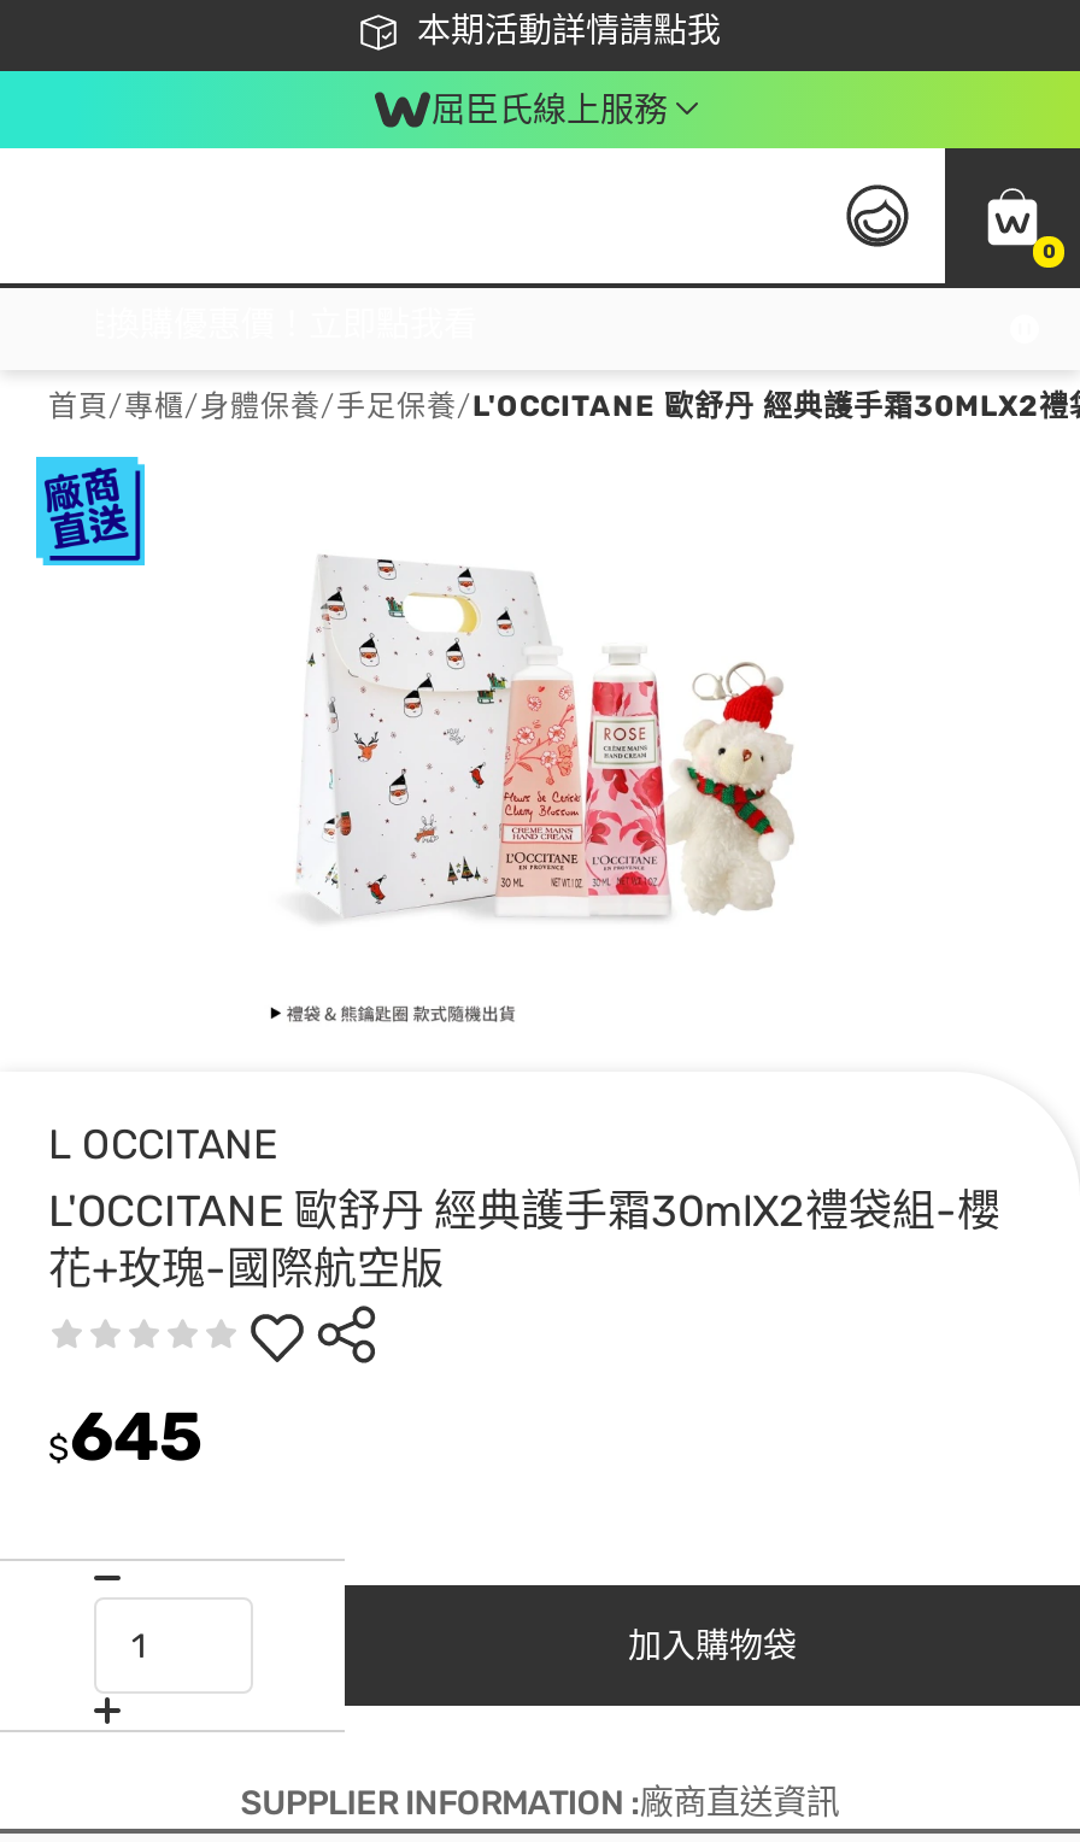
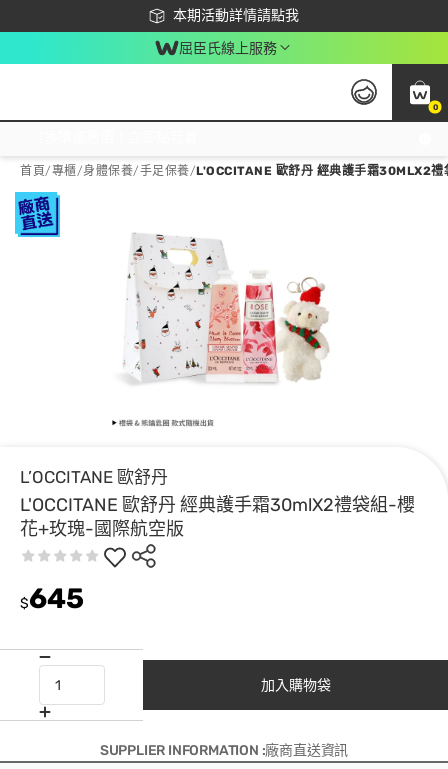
- L OCCITANE
+ L’OCCITANE 歐舒丹
